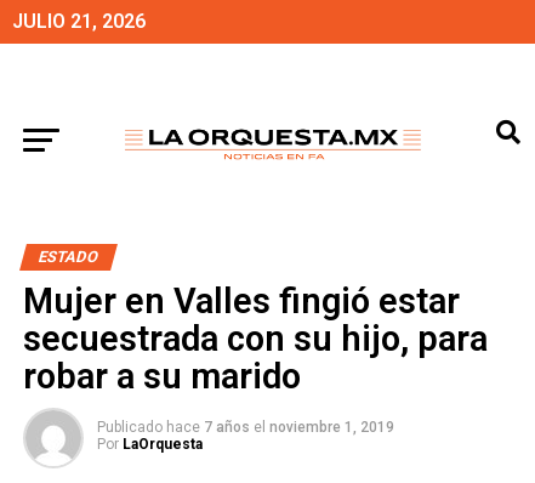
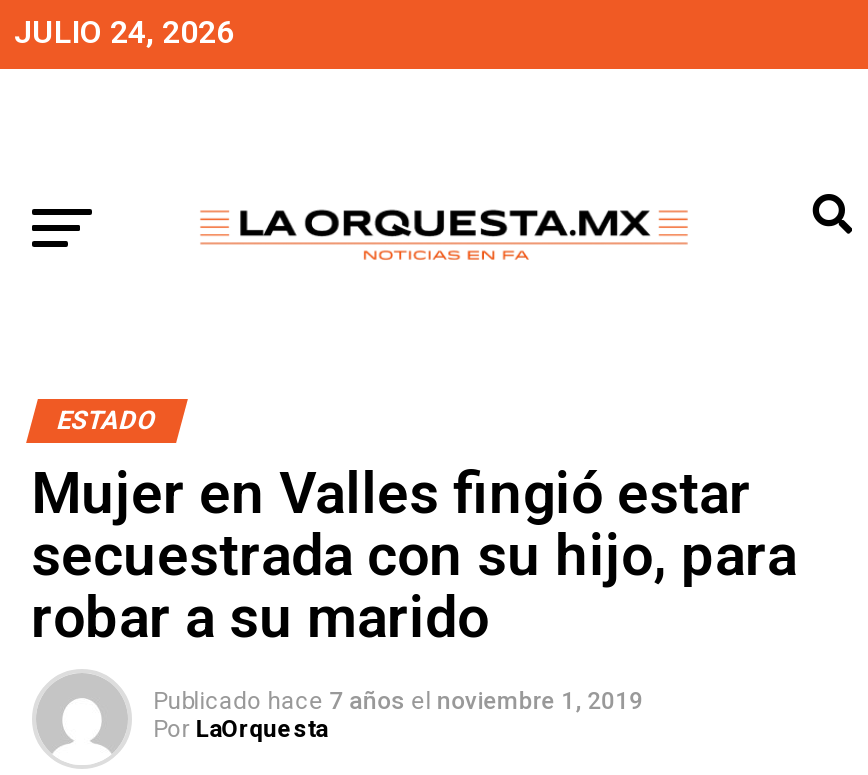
- JULIO 21, 2026
+ JULIO 24, 2026
